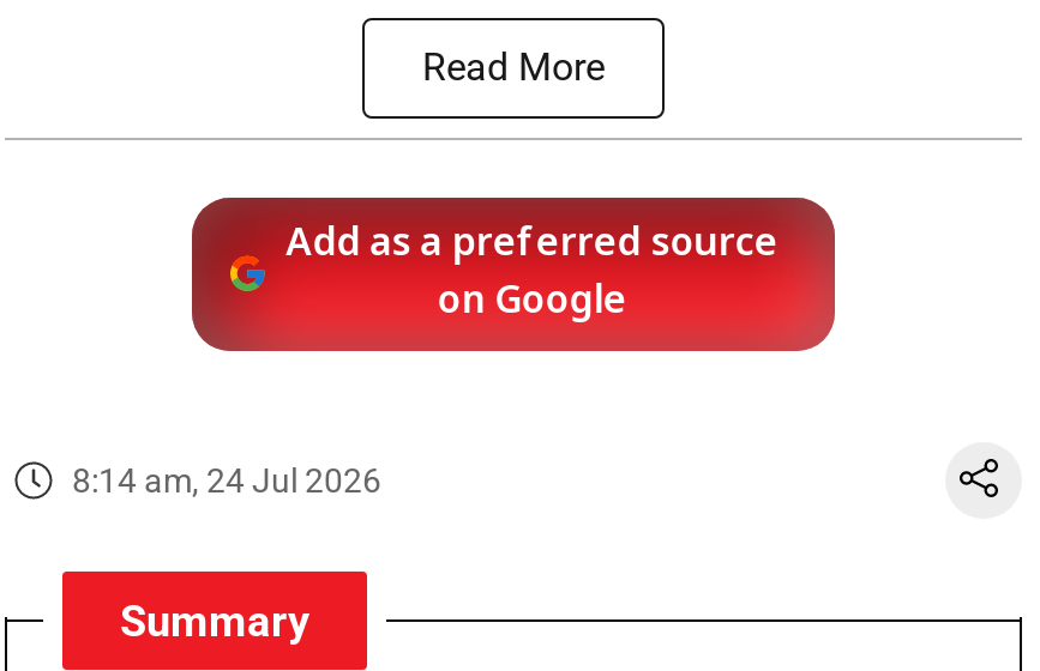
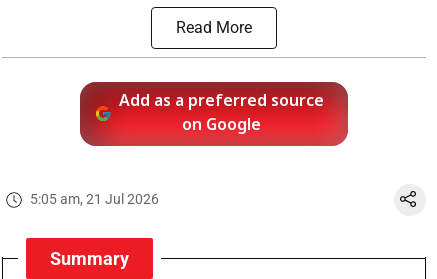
- 8:14 am, 24 Jul 2026
+ 5:05 am, 21 Jul 2026
